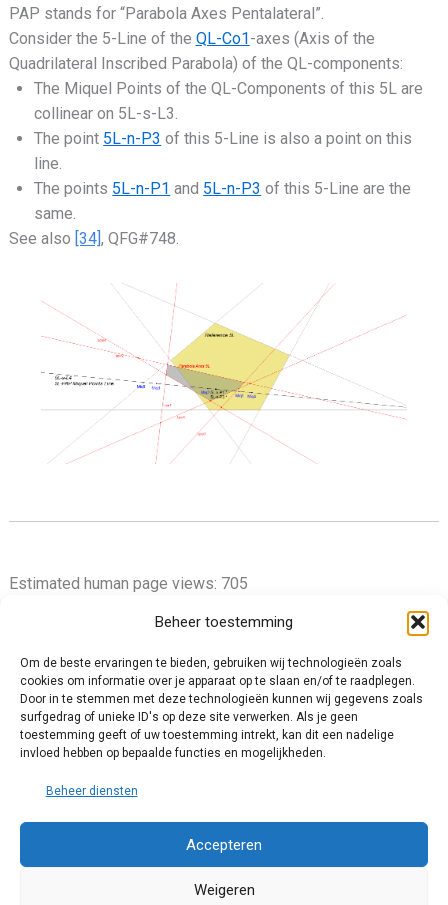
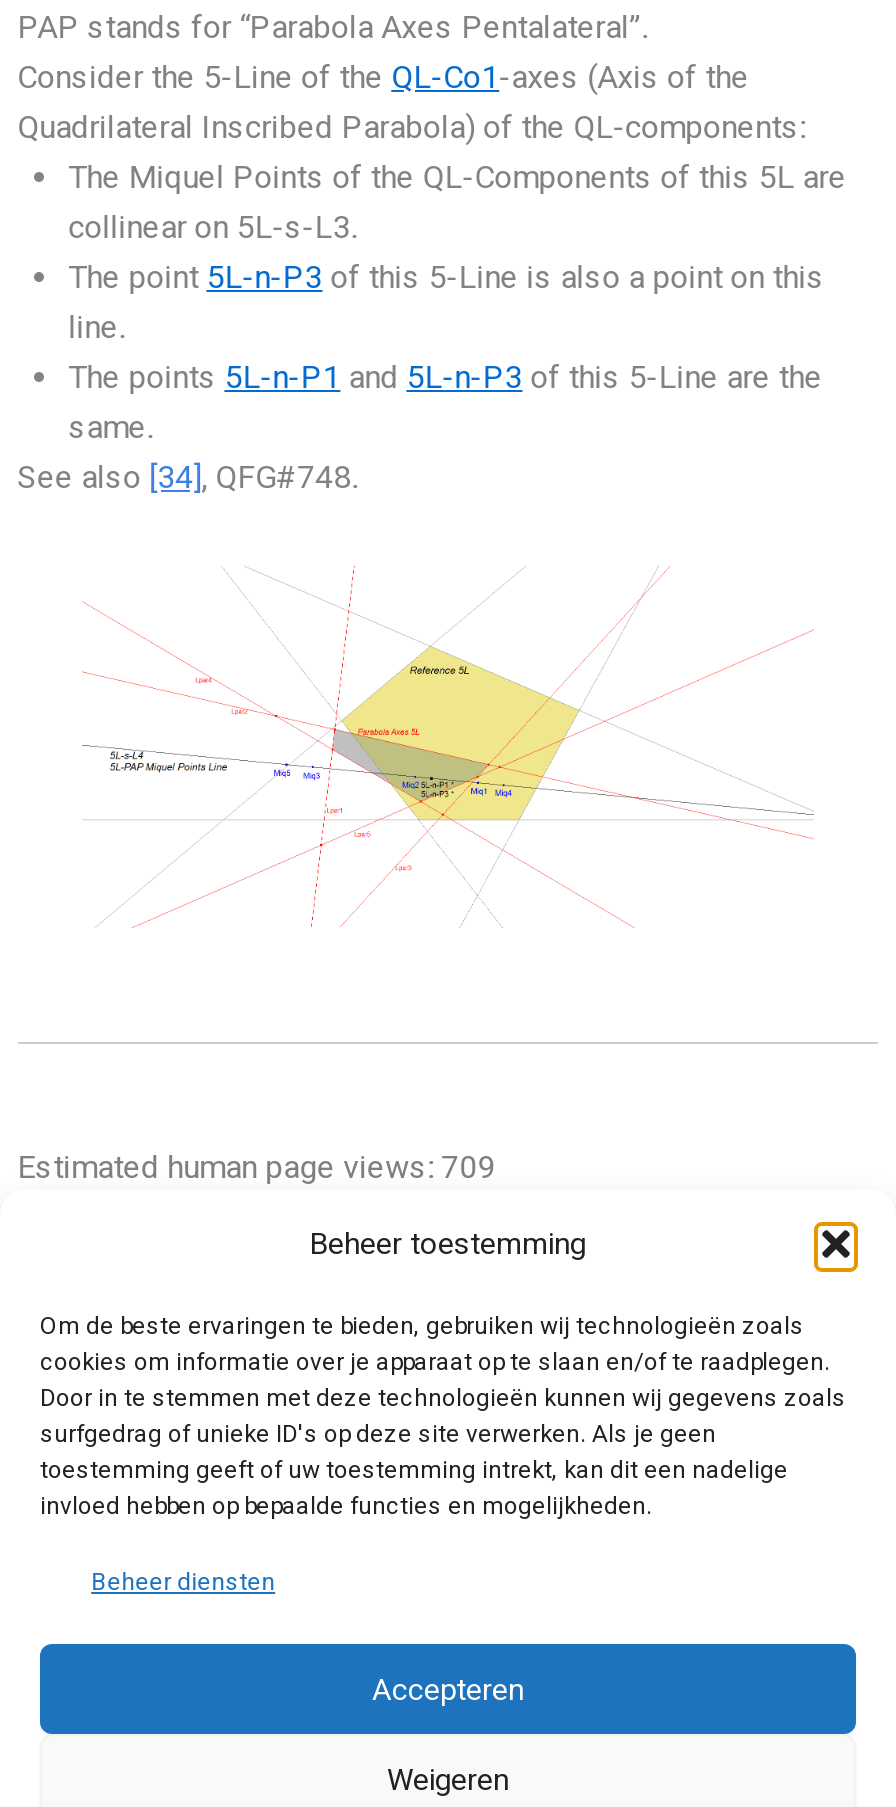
- Estimated human page views: 705
+ Estimated human page views: 709
